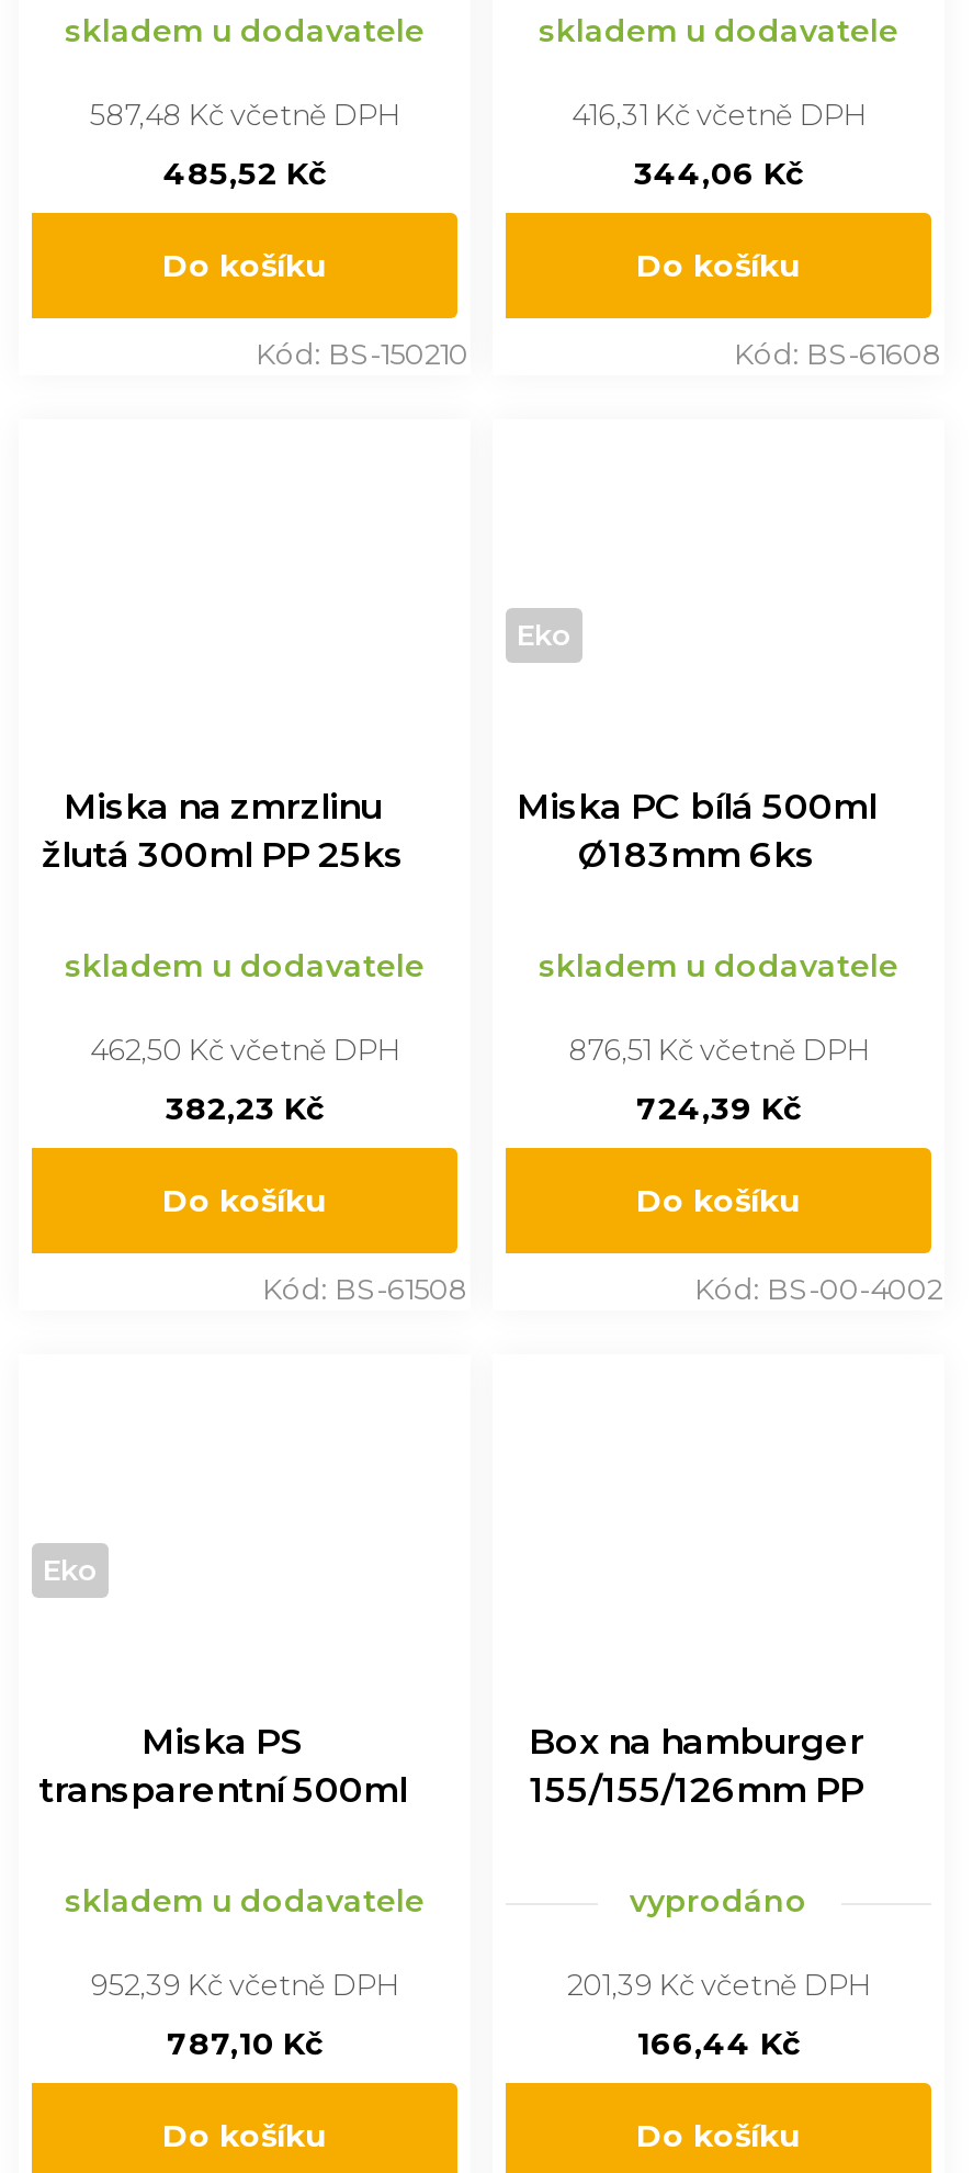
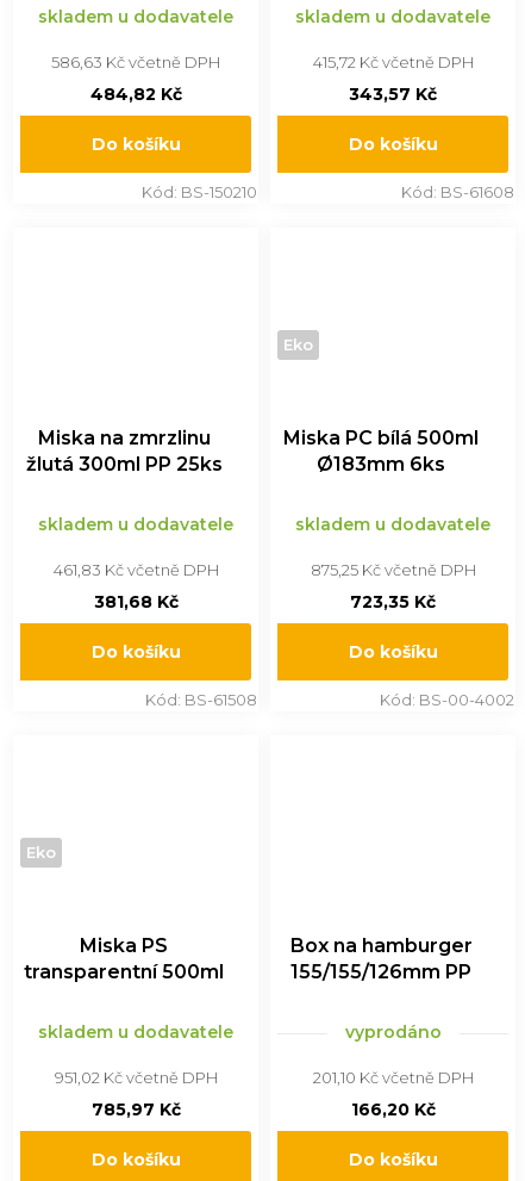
- 587,48 Kč včetně DPH
+ 586,63 Kč včetně DPH

- 416,31 Kč včetně DPH
+ 415,72 Kč včetně DPH

- 485,52 Kč
+ 484,82 Kč

- 344,06 Kč
+ 343,57 Kč

- 462,50 Kč včetně DPH
+ 461,83 Kč včetně DPH

- 876,51 Kč včetně DPH
+ 875,25 Kč včetně DPH

- 382,23 Kč
+ 381,68 Kč

- 724,39 Kč
+ 723,35 Kč

- 952,39 Kč včetně DPH
+ 951,02 Kč včetně DPH

- 201,39 Kč včetně DPH
+ 201,10 Kč včetně DPH

- 787,10 Kč
+ 785,97 Kč

- 166,44 Kč
+ 166,20 Kč
